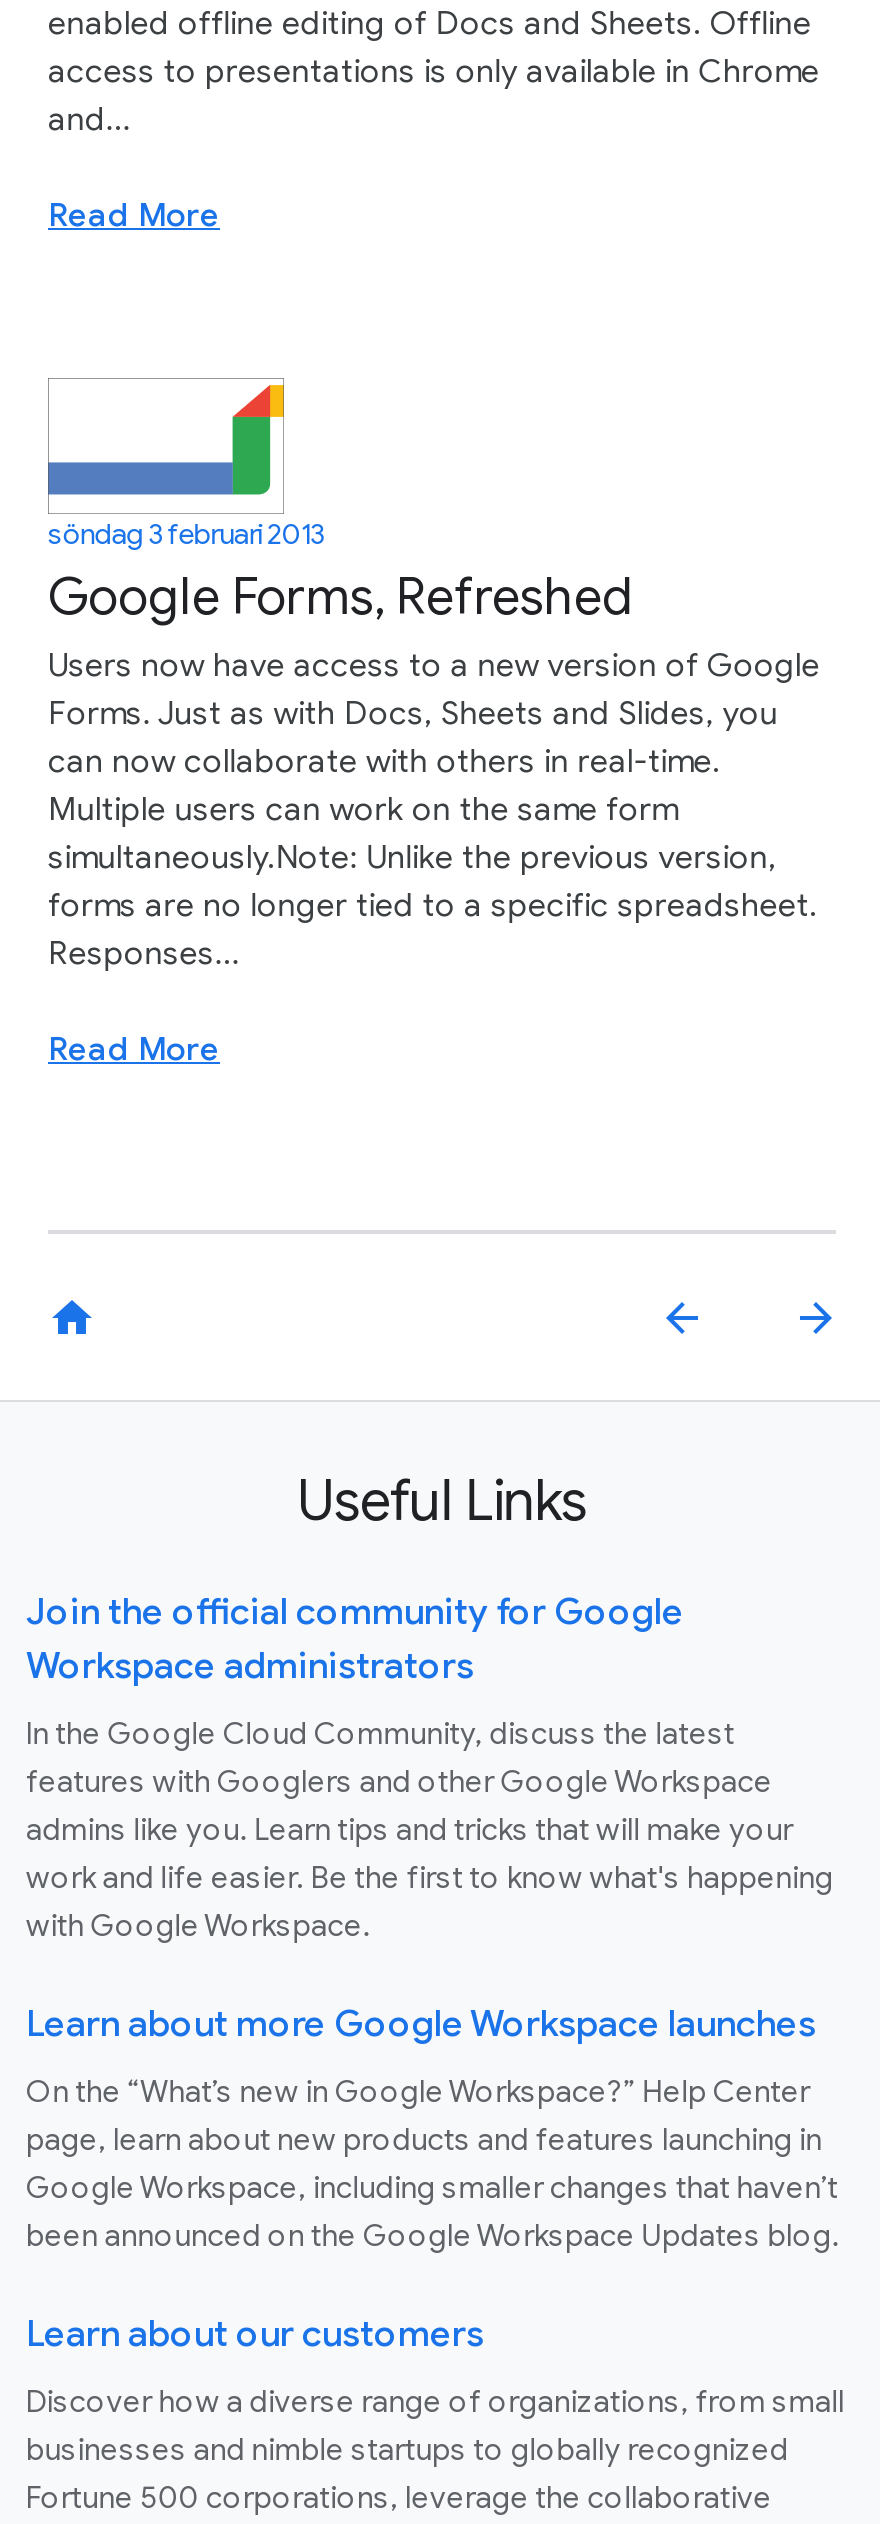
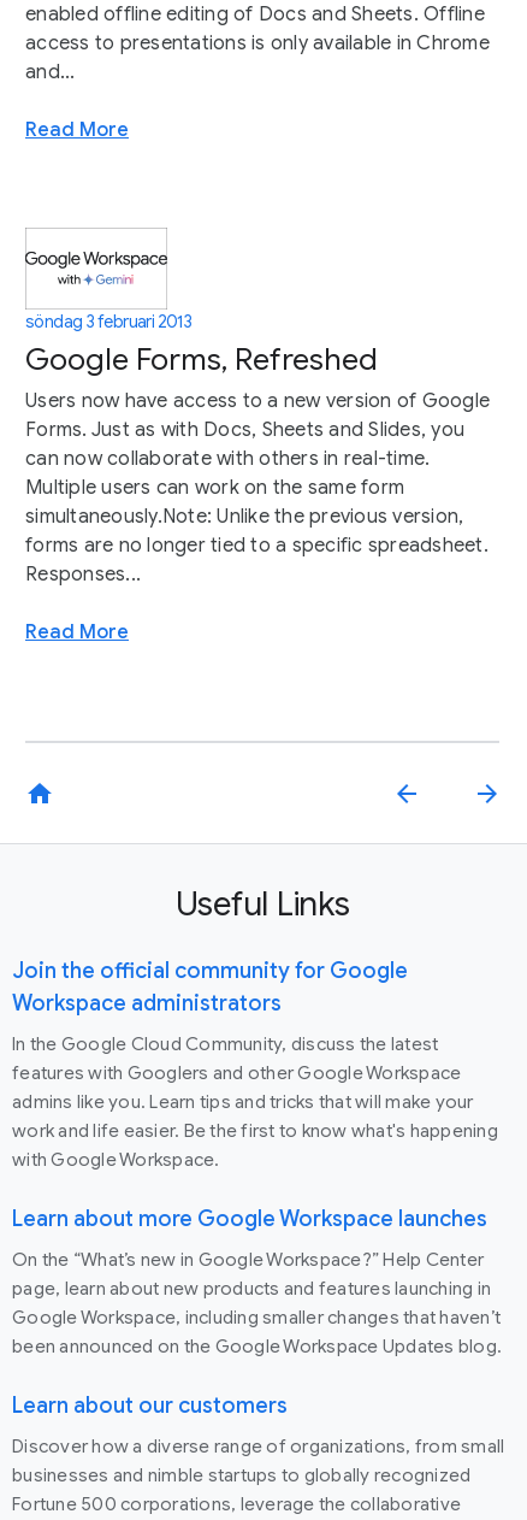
- [image]
+ [image]
